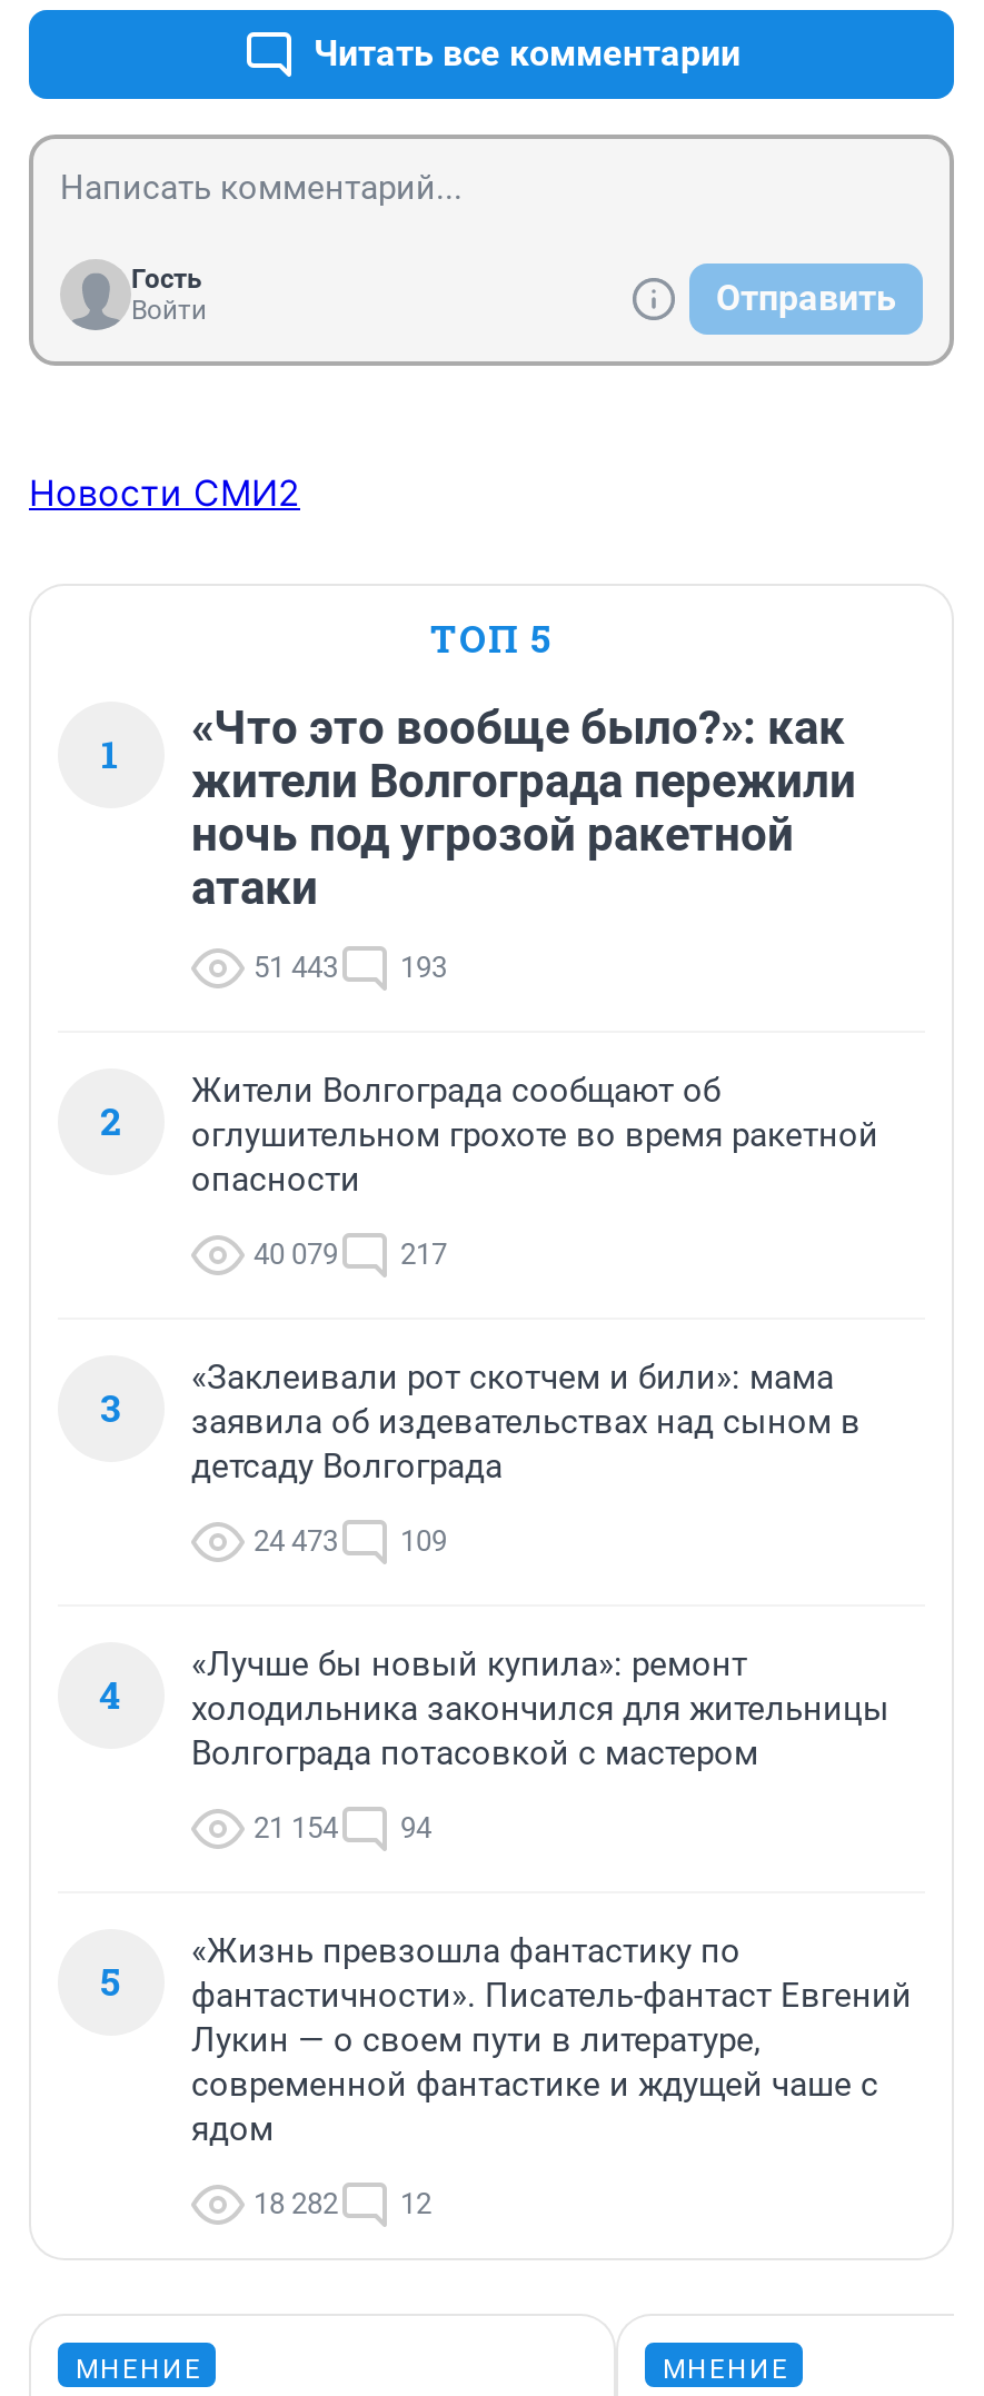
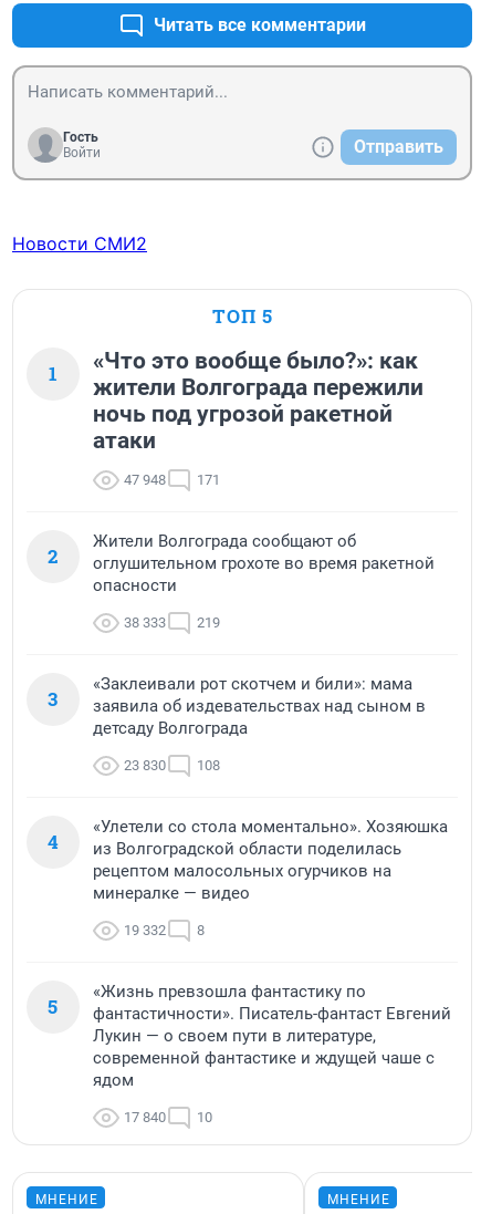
- 51 443
+ 47 948

- 193
+ 171

- 40 079
+ 38 333

- 217
+ 219

- 24 473
+ 23 830

- 109
+ 108

- «Лучше бы новый купила»: ремонт
- холодильника закончился для жительницы
- Волгограда потасовкой с мастером
+ «Улетели со стола моментально». Хозяюшка
+ из Волгоградской области поделилась
+ рецептом малосольных огурчиков на
+ минералке — видео

- 21 154
- 94
+ 19 332
+ 8

- 18 282
+ 17 840

- 12
+ 10
